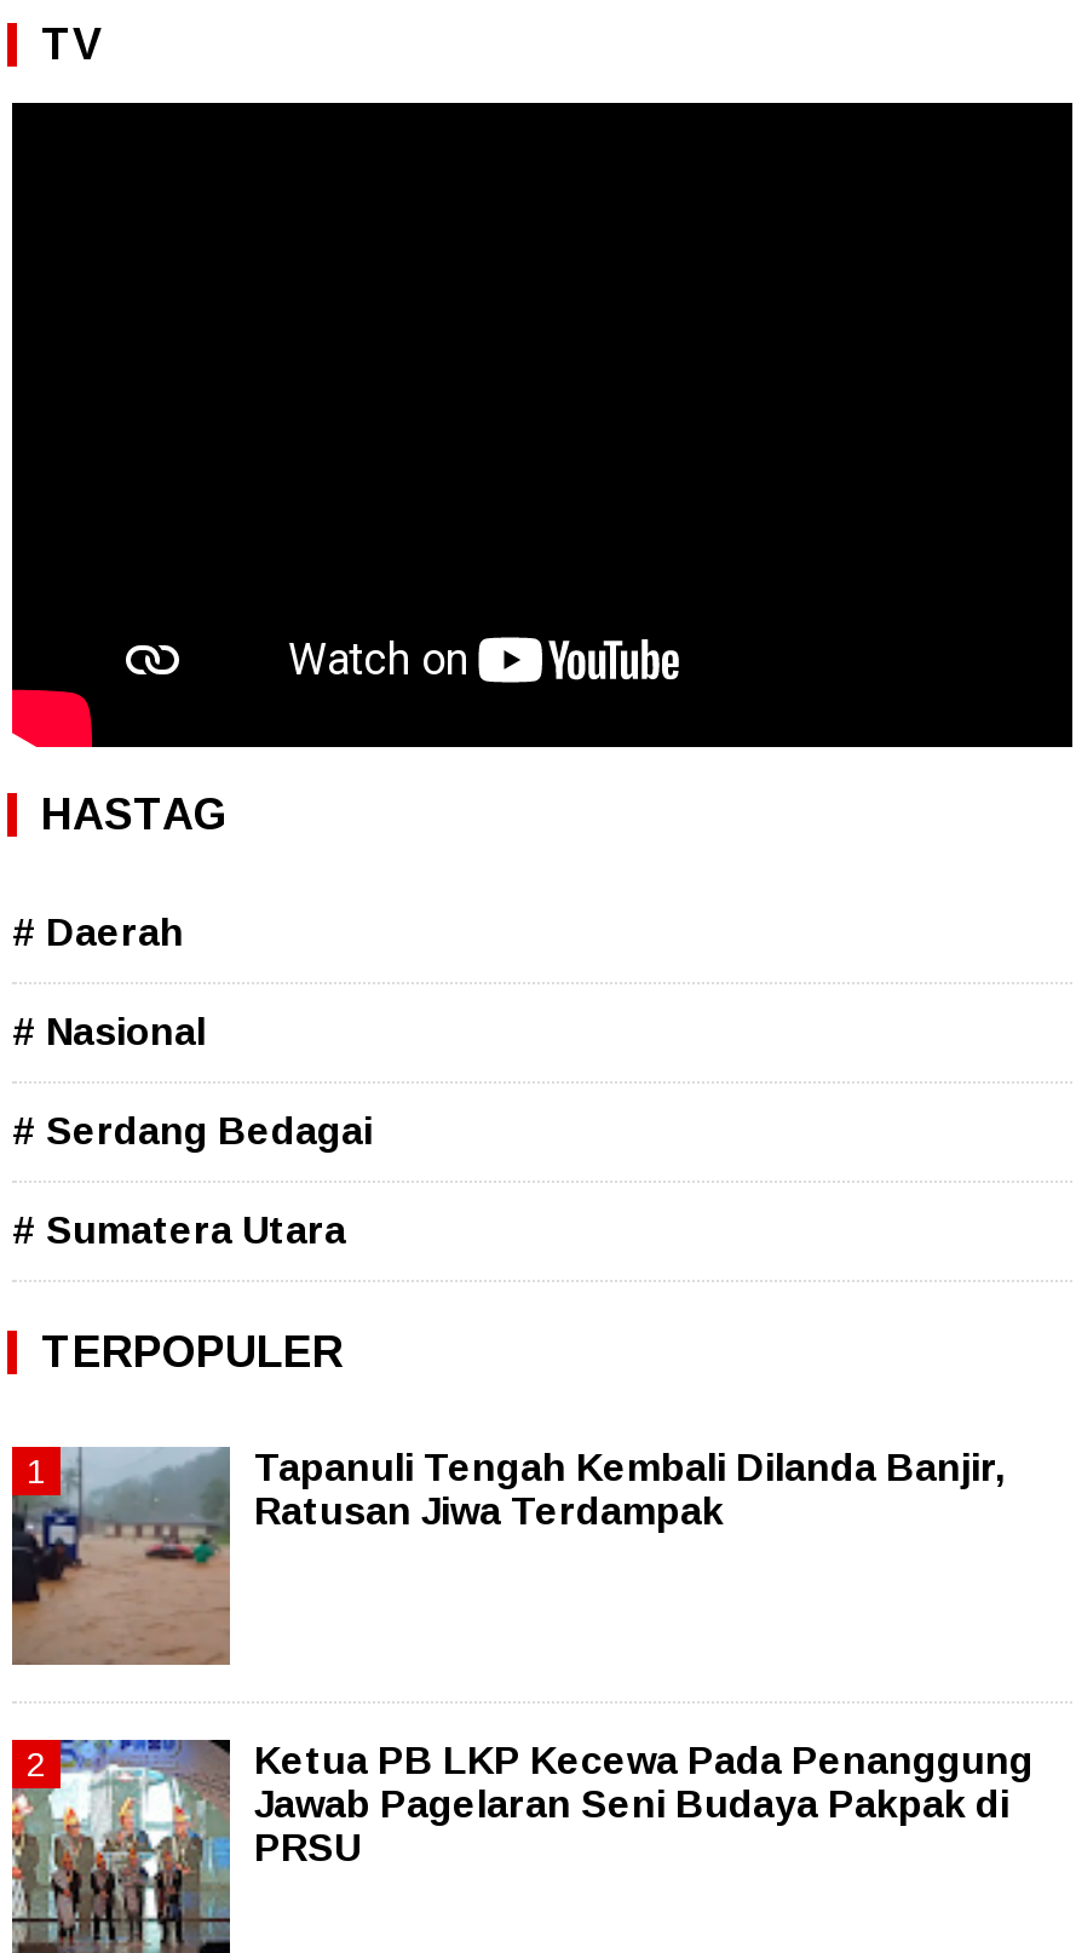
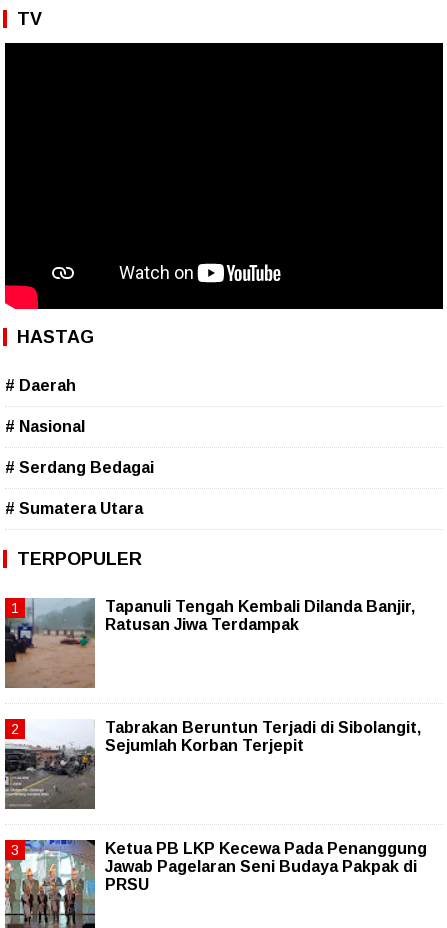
+ [image]
+ Tabrakan Beruntun Terjadi di Sibolangit,
+ Sejumlah Korban Terjepit
